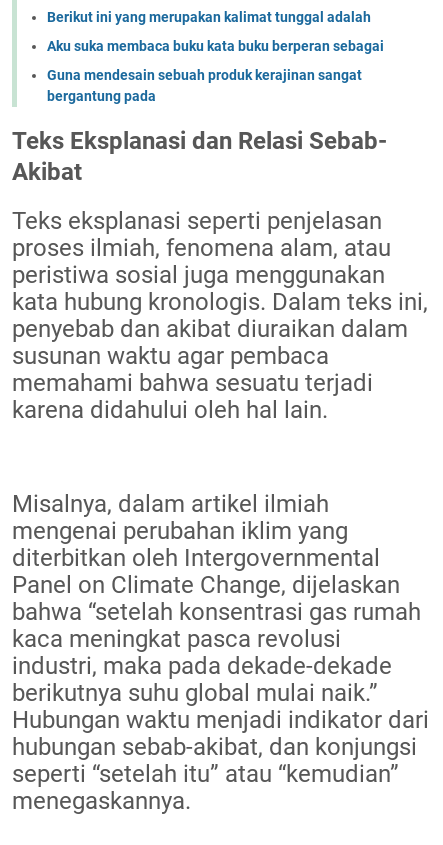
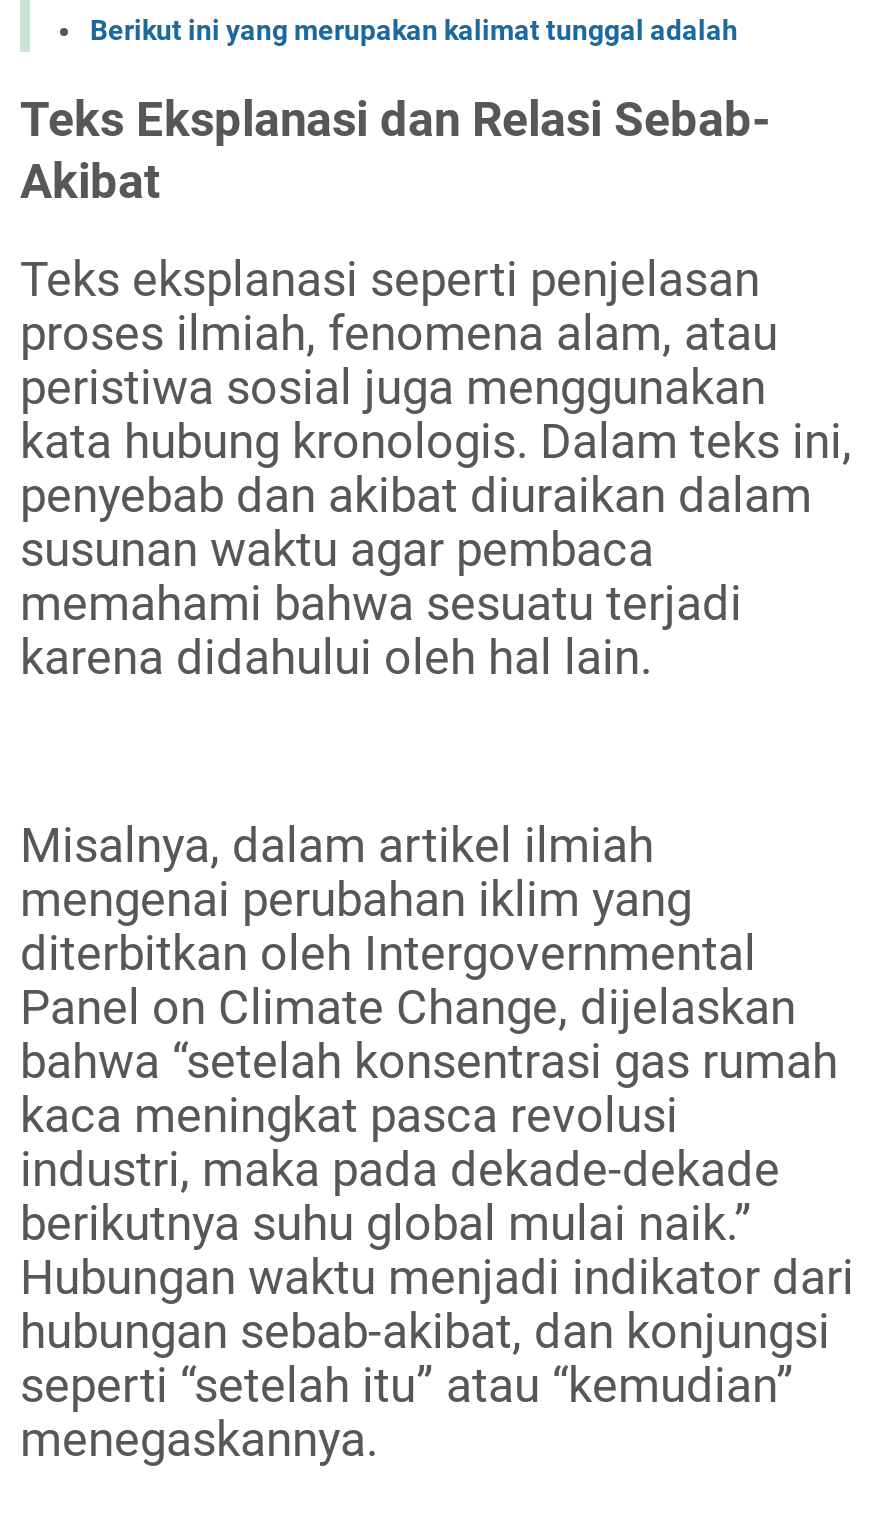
- Aku suka membaca buku kata buku berperan sebagai
- Guna mendesain sebuah produk kerajinan sangat
- bergantung pada
